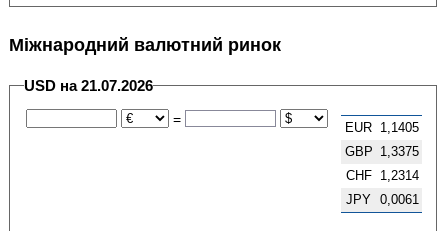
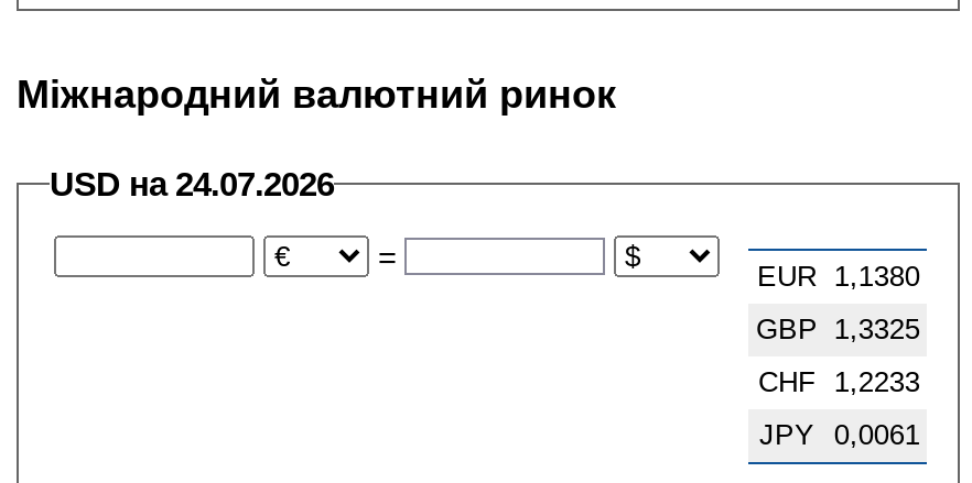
- USD на 21.07.2026
+ USD на 24.07.2026

- EUR 1,1405
+ EUR 1,1380

- GBP 1,3375
+ GBP 1,3325

- CHF 1,2314
+ CHF 1,2233
